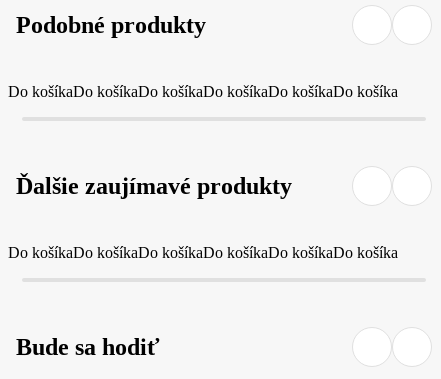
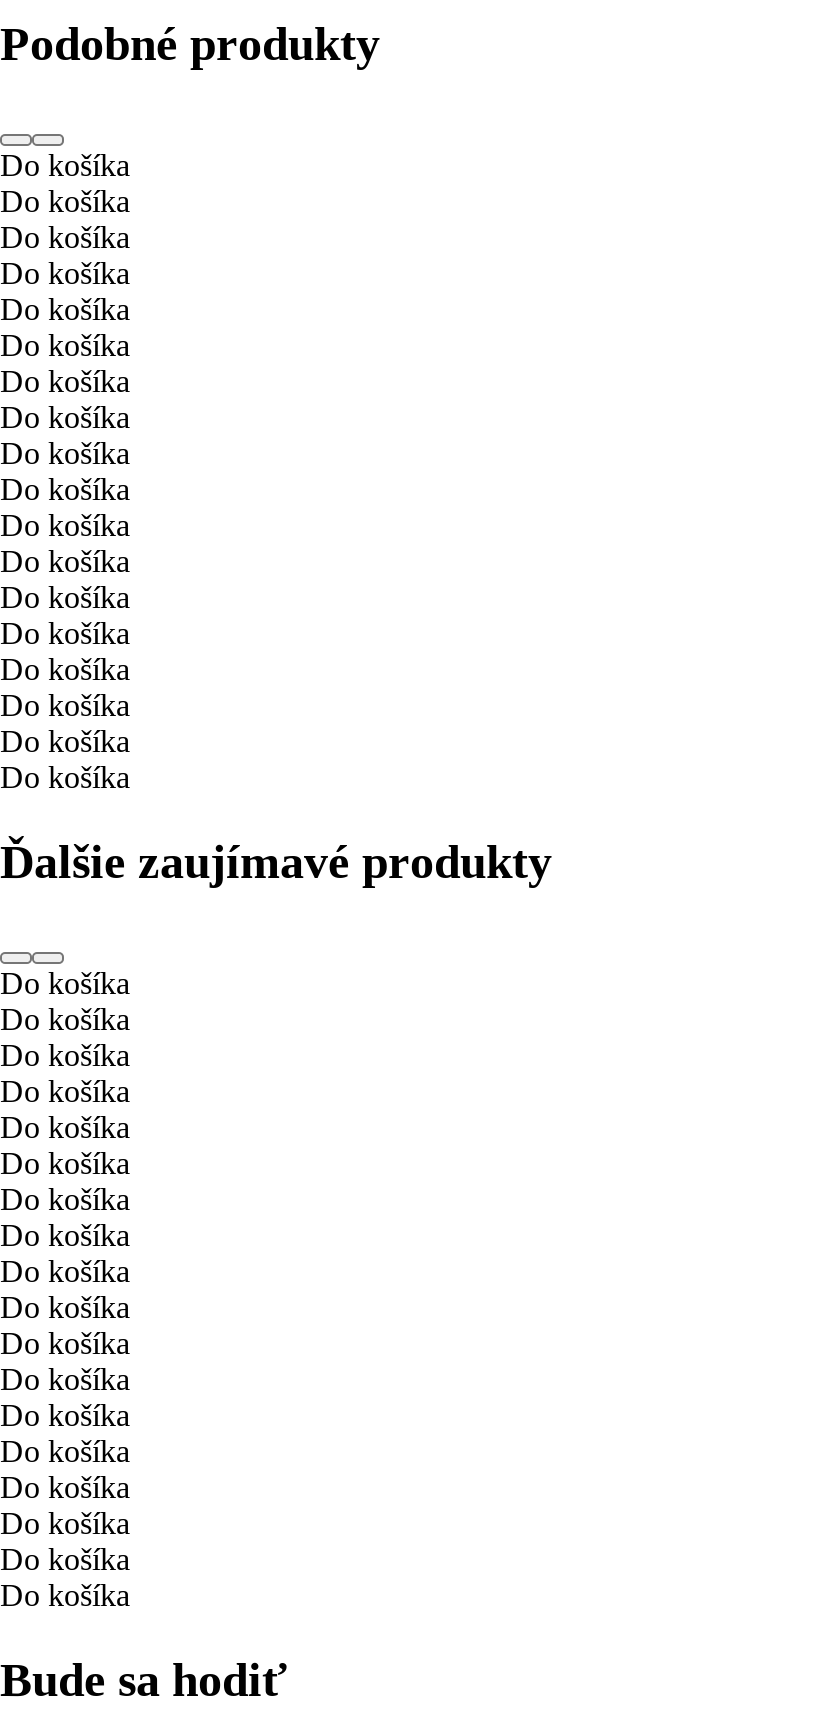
- Do košíkaDo košíkaDo košíkaDo košíkaDo košíkaDo košíka
+ Do košíka
+ Do košíka
+ Do košíka
+ Do košíka
+ Do košíka
+ Do košíka
+ Do košíka
+ Do košíka
+ Do košíka
+ Do košíka
+ Do košíka
+ Do košíka
+ Do košíka
+ Do košíka
+ Do košíka
+ Do košíka
+ Do košíka
+ Do košíka

- Do košíkaDo košíkaDo košíkaDo košíkaDo košíkaDo košíka
+ Do košíka
+ Do košíka
+ Do košíka
+ Do košíka
+ Do košíka
+ Do košíka
+ Do košíka
+ Do košíka
+ Do košíka
+ Do košíka
+ Do košíka
+ Do košíka
+ Do košíka
+ Do košíka
+ Do košíka
+ Do košíka
+ Do košíka
+ Do košíka
